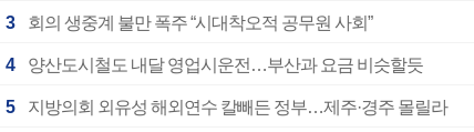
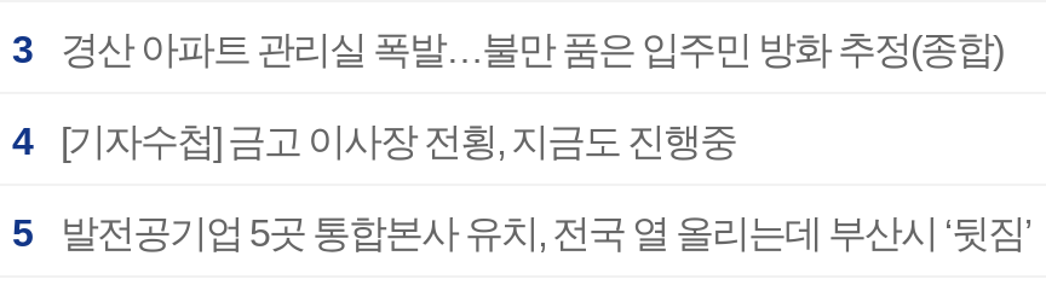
- 회의 생중계 불만 폭주 “시대착오적 공무원 사회”
+ 경산 아파트 관리실 폭발…불만 품은 입주민 방화 추정(종합)

- 양산도시철도 내달 영업시운전…부산과 요금 비슷할듯
+ [기자수첩] 금고 이사장 전횡, 지금도 진행중

- 지방의회 외유성 해외연수 칼빼든 정부…제주·경주 몰릴라
+ 발전공기업 5곳 통합본사 유치, 전국 열 올리는데 부산시 ‘뒷짐’
